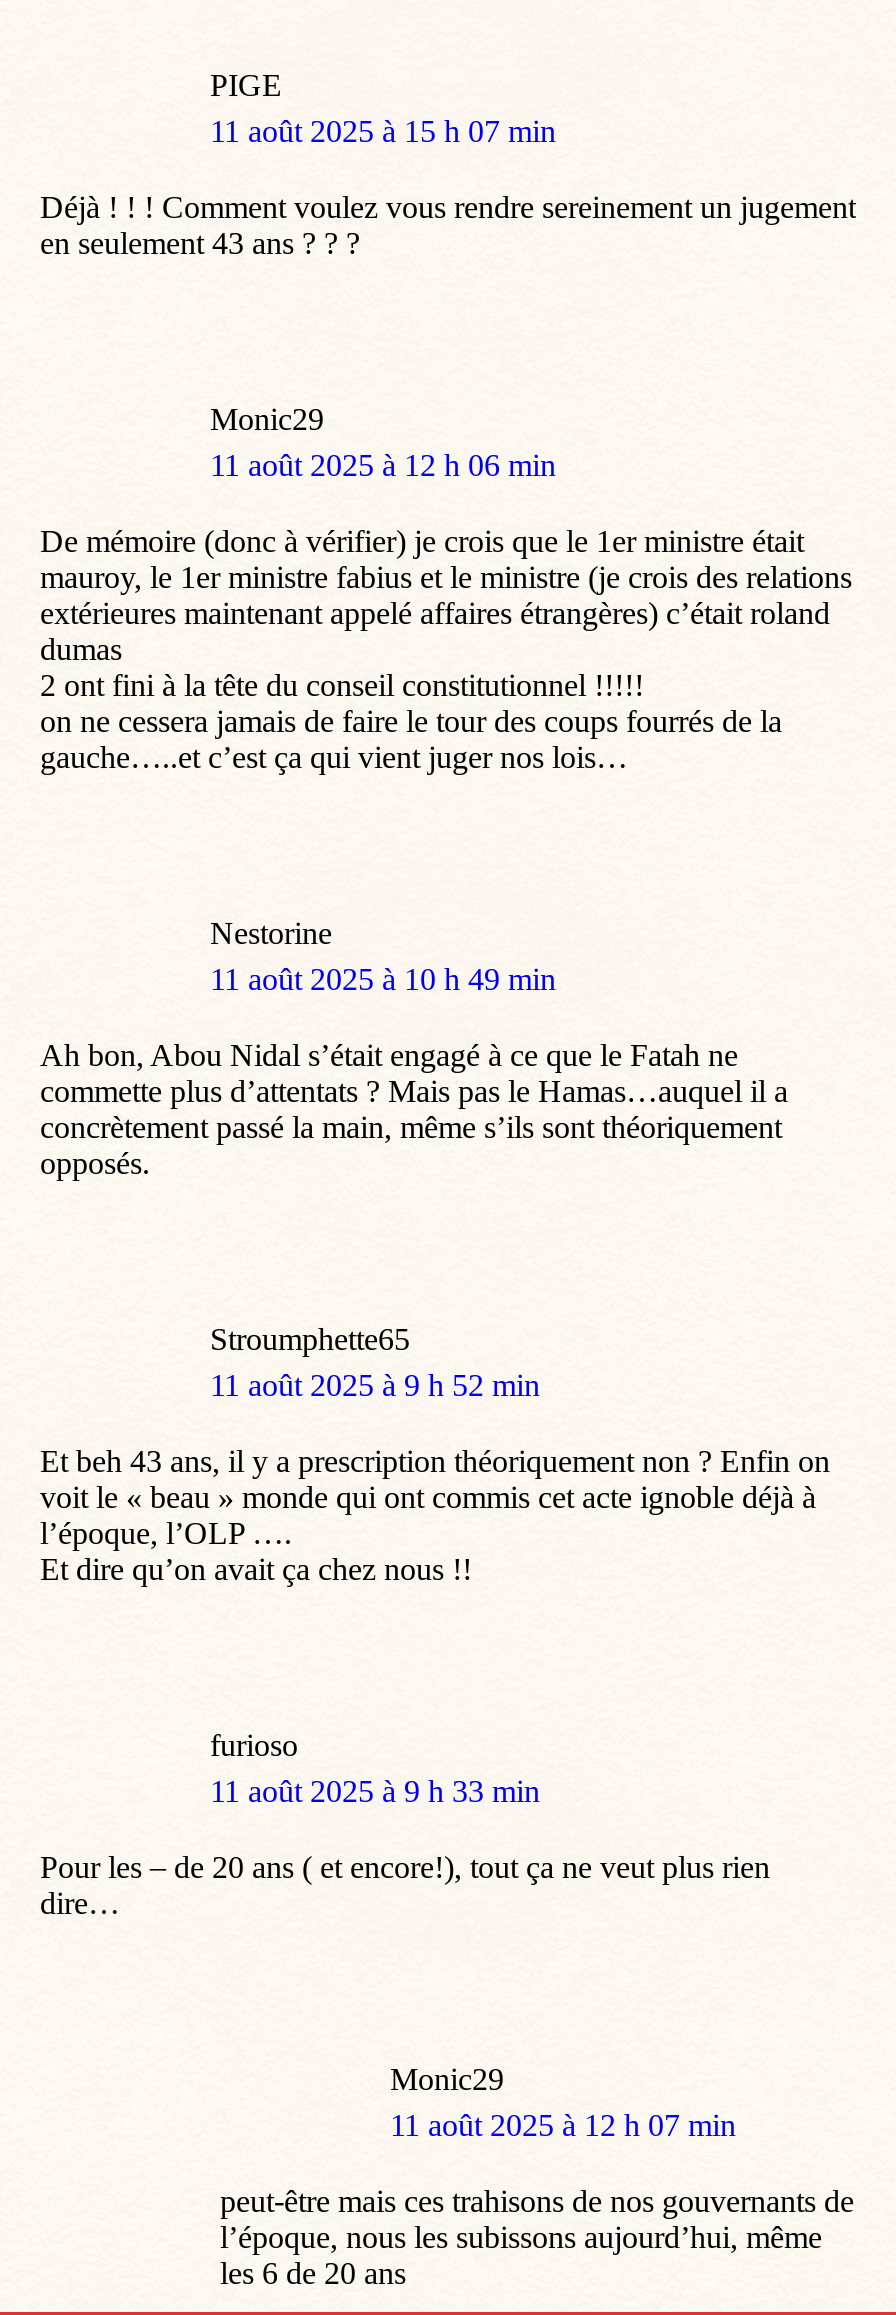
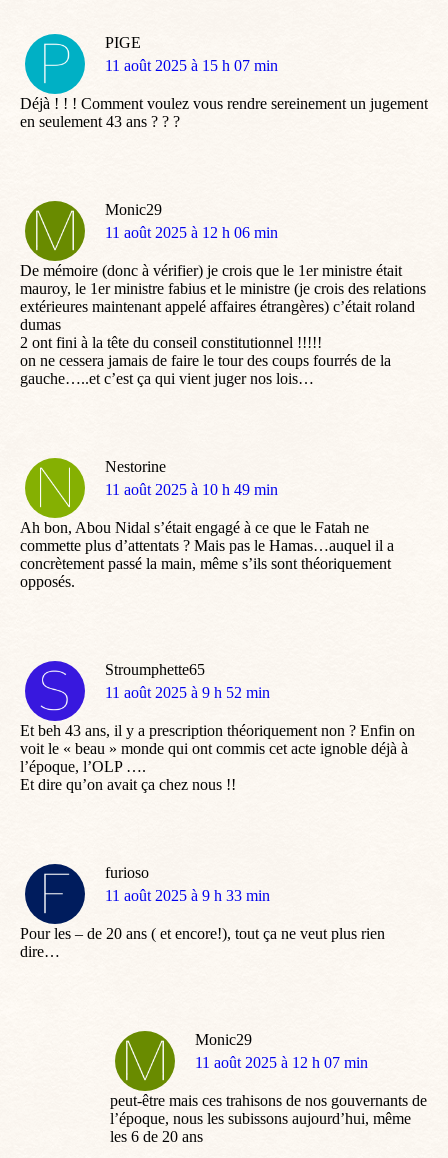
+ [image]

+ [image]

+ [image]

+ [image]

+ [image]

+ [image]
